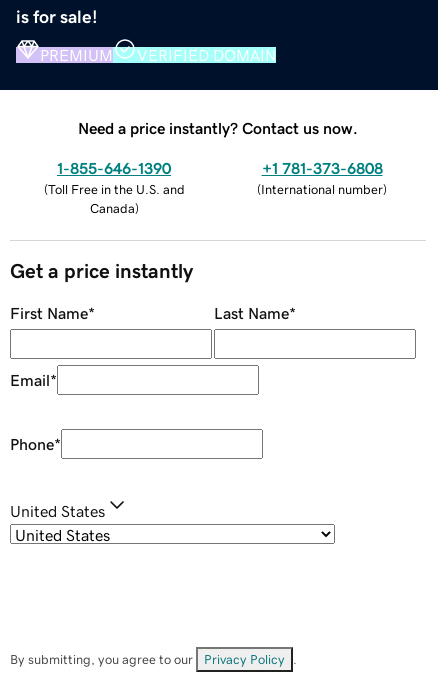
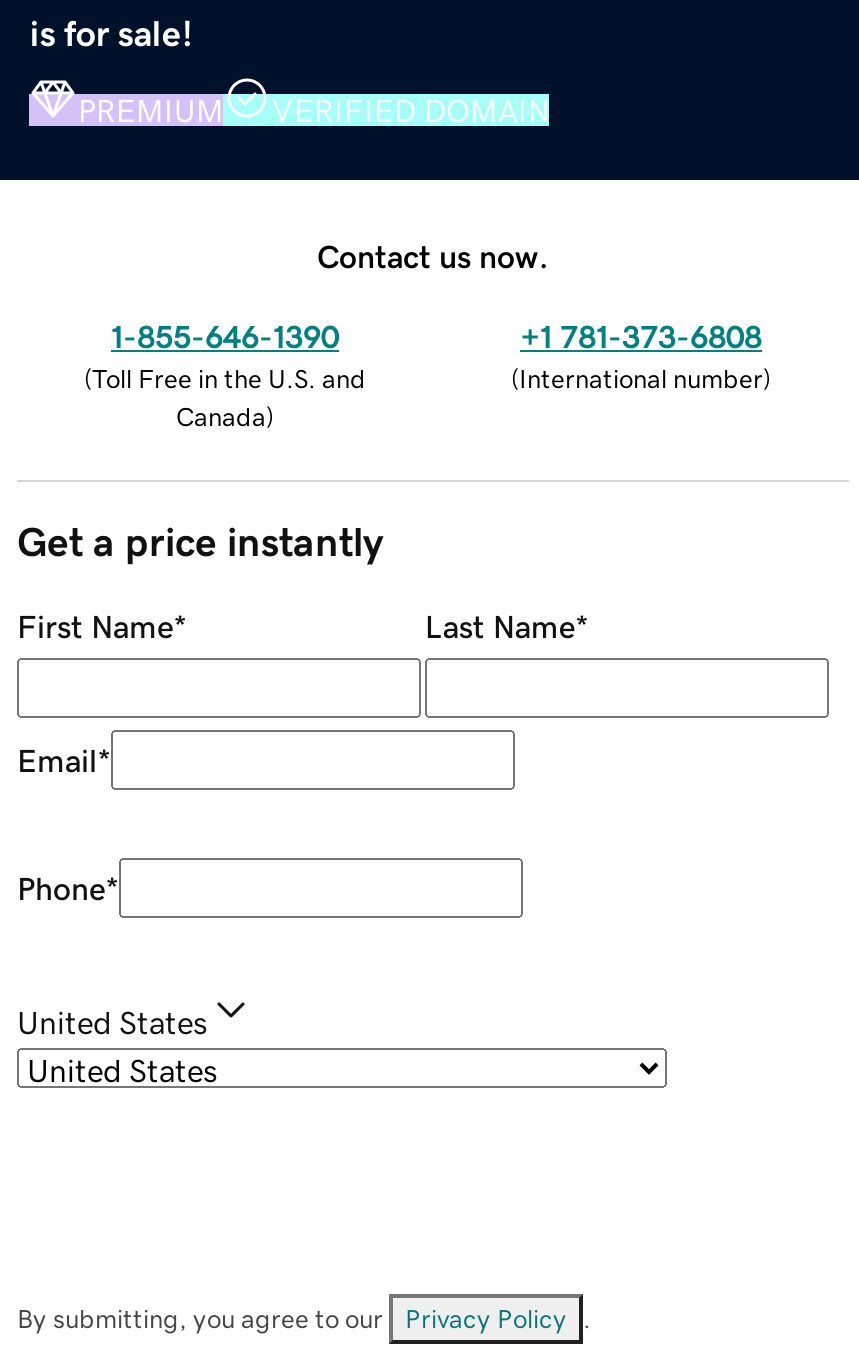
- Need a price instantly? Contact us now.
+ Contact us now.
